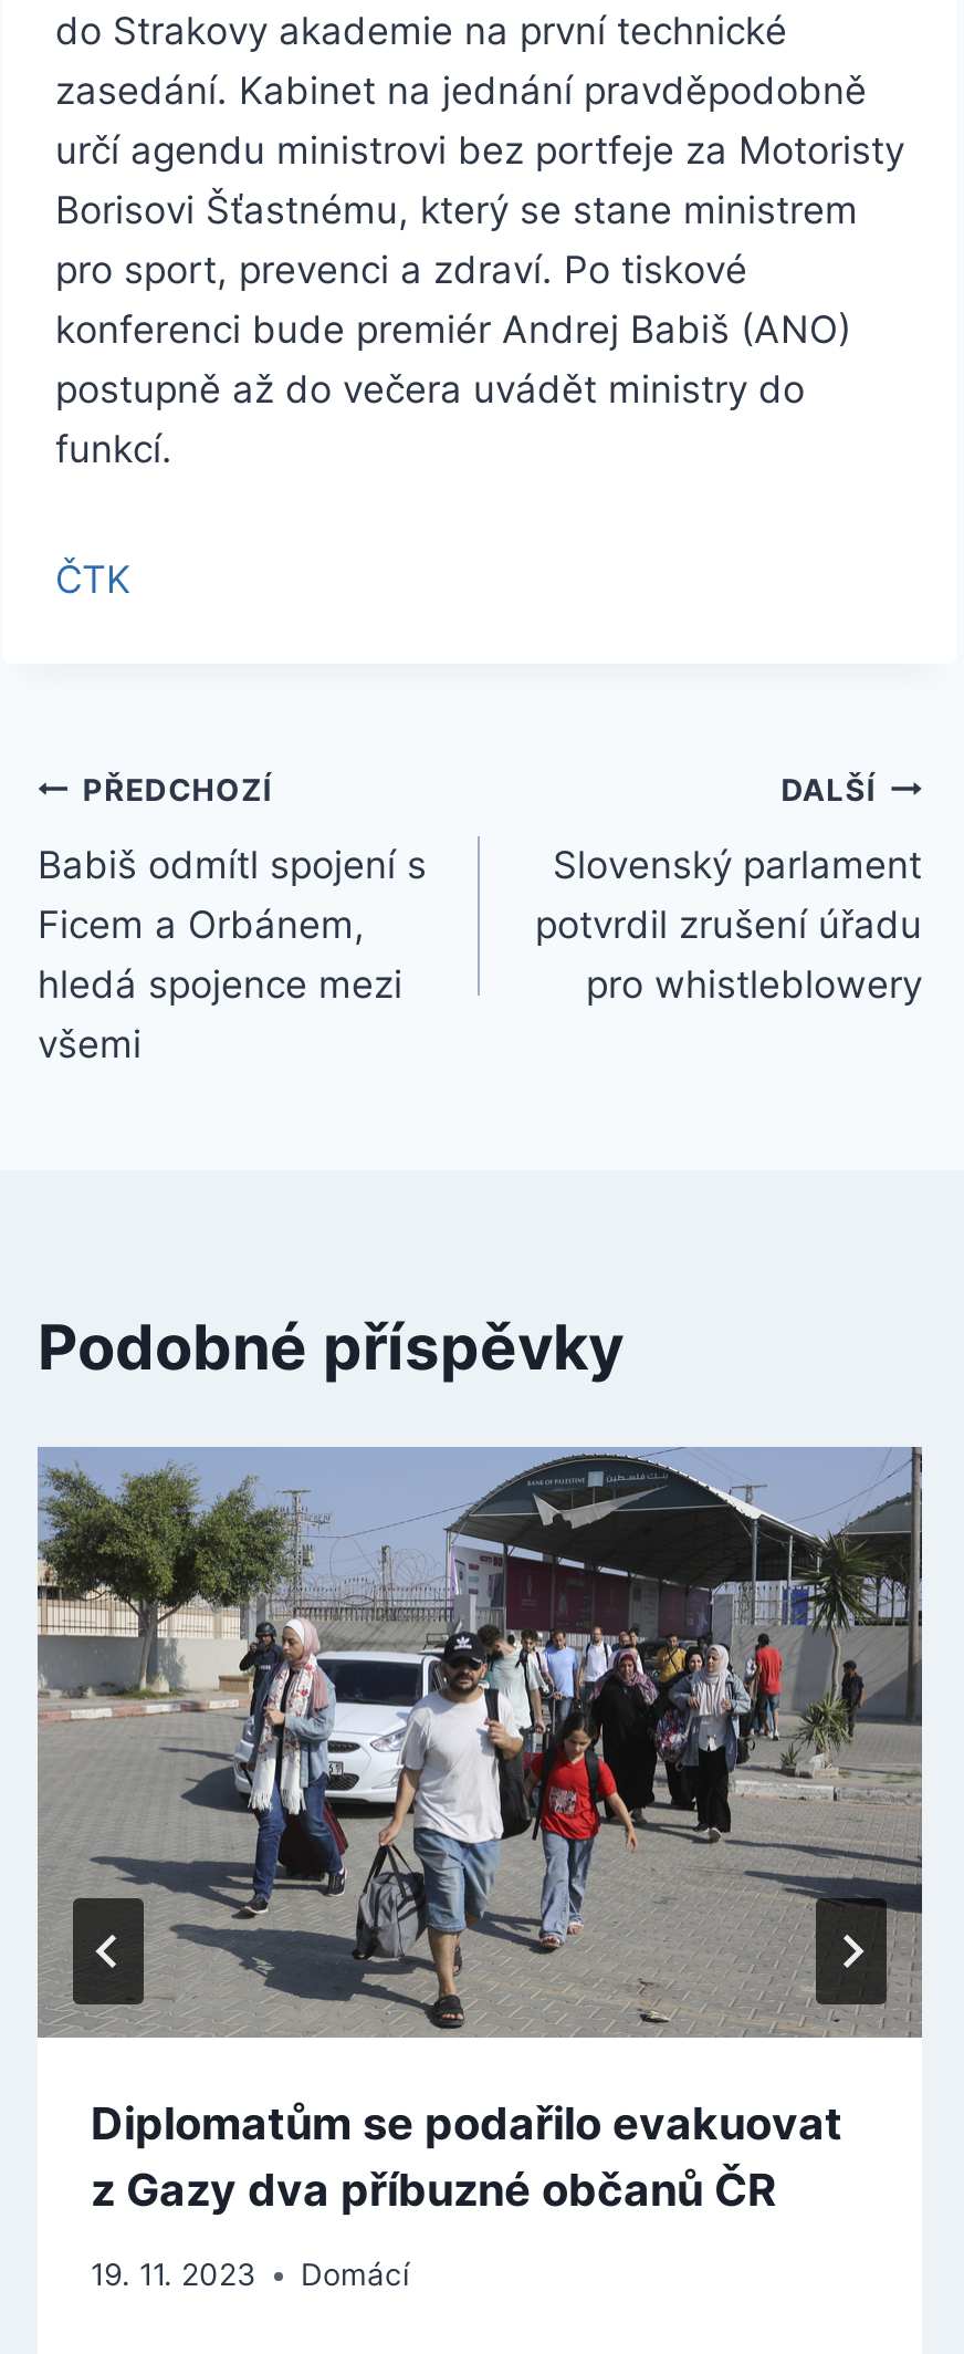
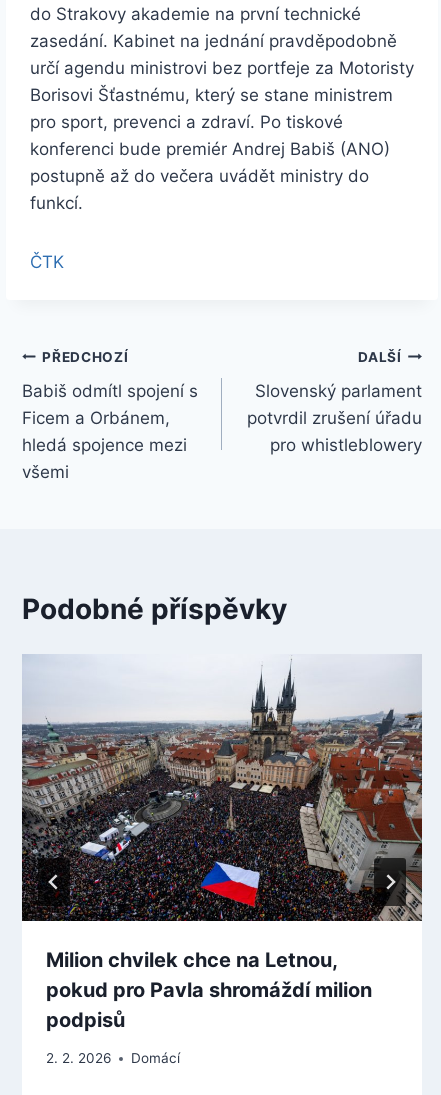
- [image]
- Diplomatům se podařilo evakuovat
- z Gazy dva příbuzné občanů ČR
+ [image]
+ Milion chvilek chce na Letnou,
+ pokud pro Pavla shromáždí milion
+ podpisů

- 19. 11. 2023 Domácí
+ 2. 2. 2026 Domácí
